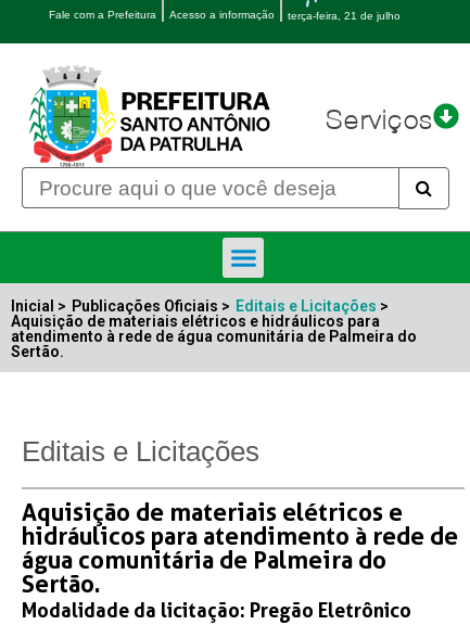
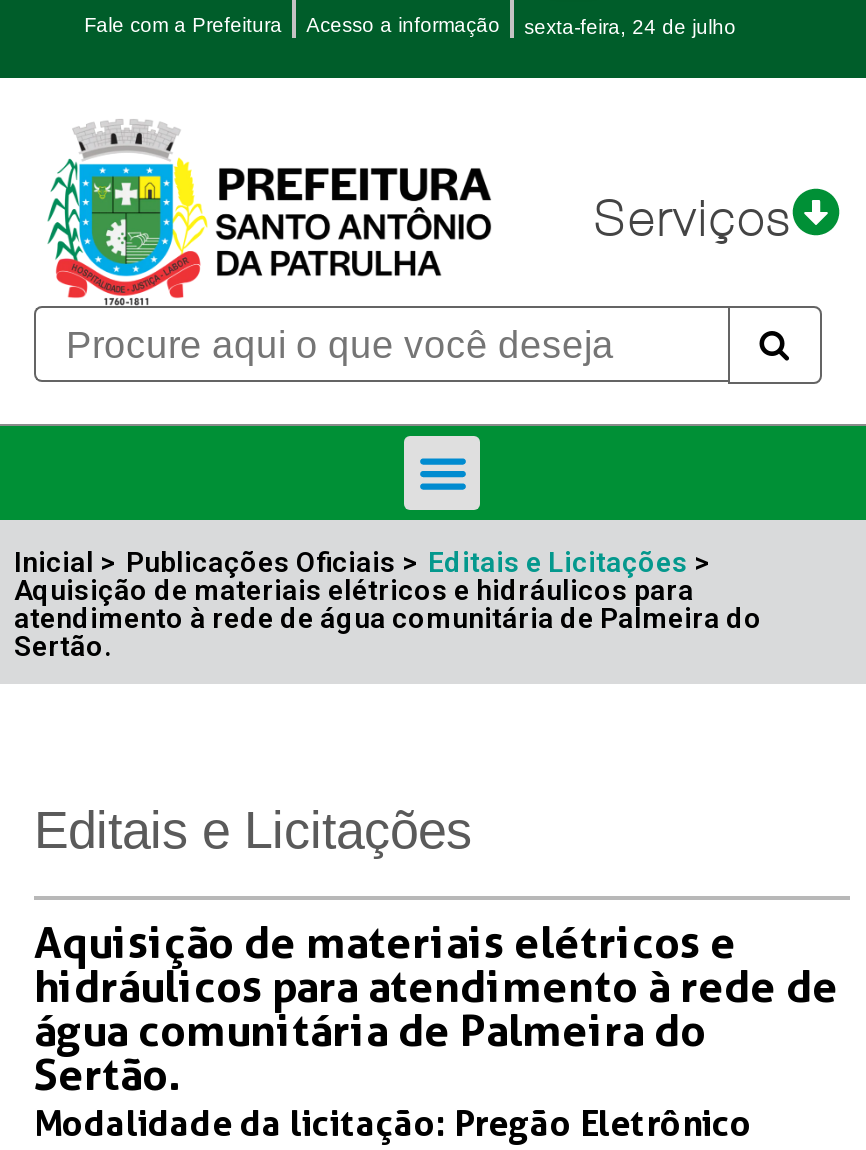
- terça-feira, 21 de julho
+ sexta-feira, 24 de julho
